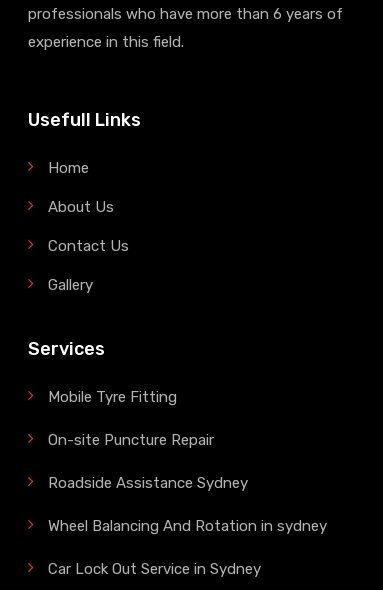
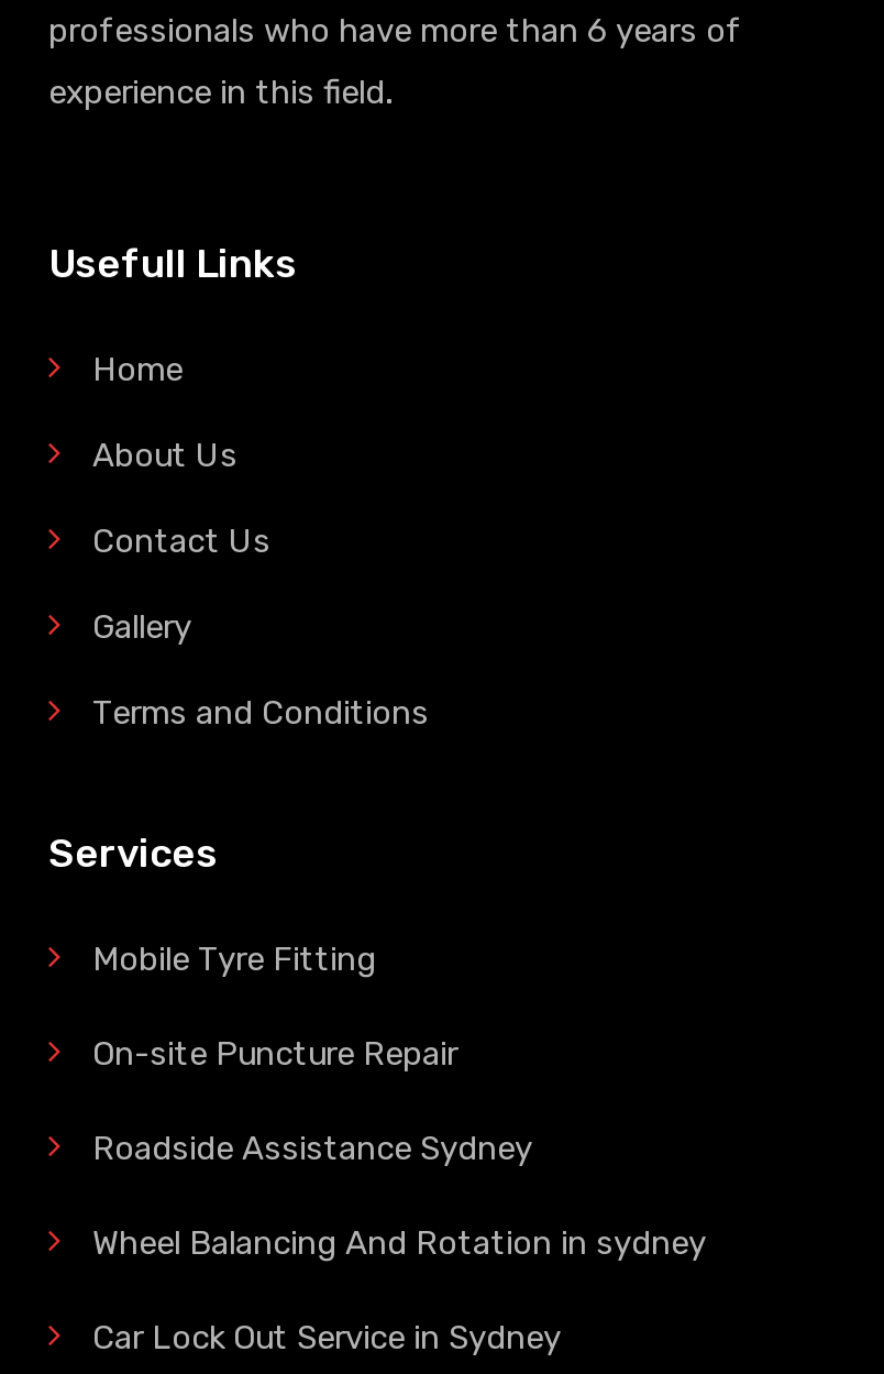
+ Terms and Conditions
